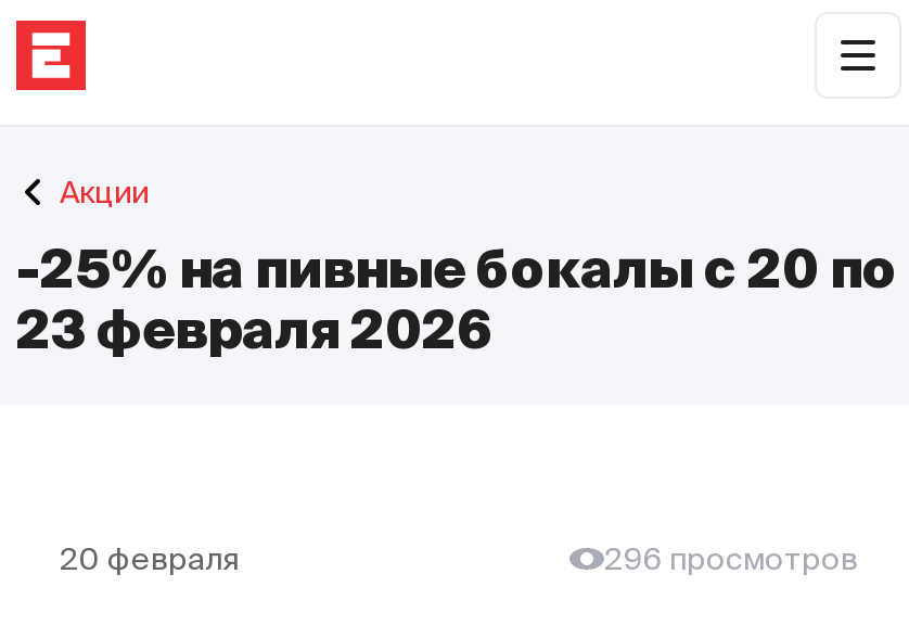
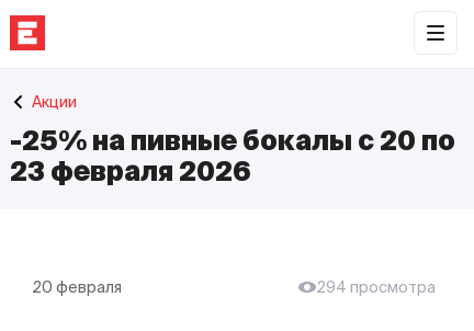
- 296 просмотров
+ 294 просмотра
